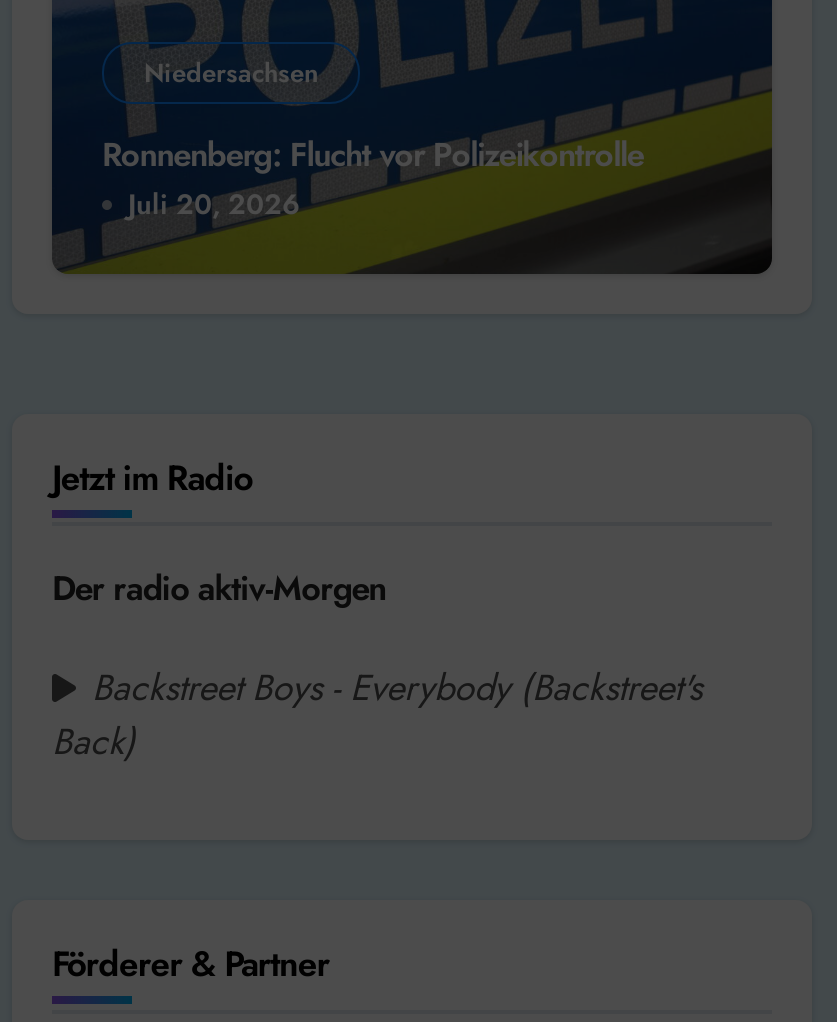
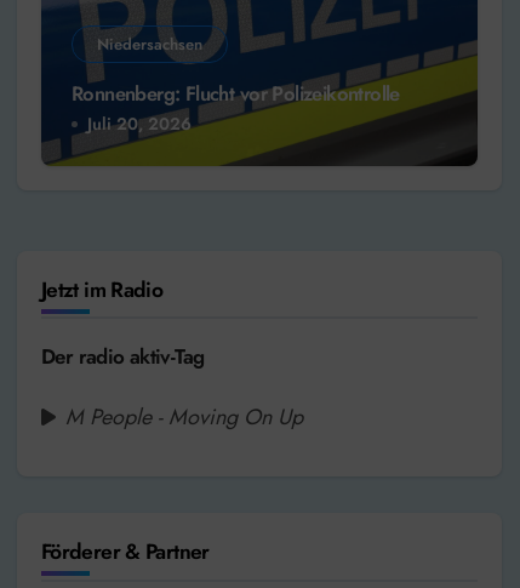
- Der radio aktiv-Morgen
+ Der radio aktiv-Tag

- Backstreet Boys - Everybody (Backstreet's
- Back)
+ M People - Moving On Up
